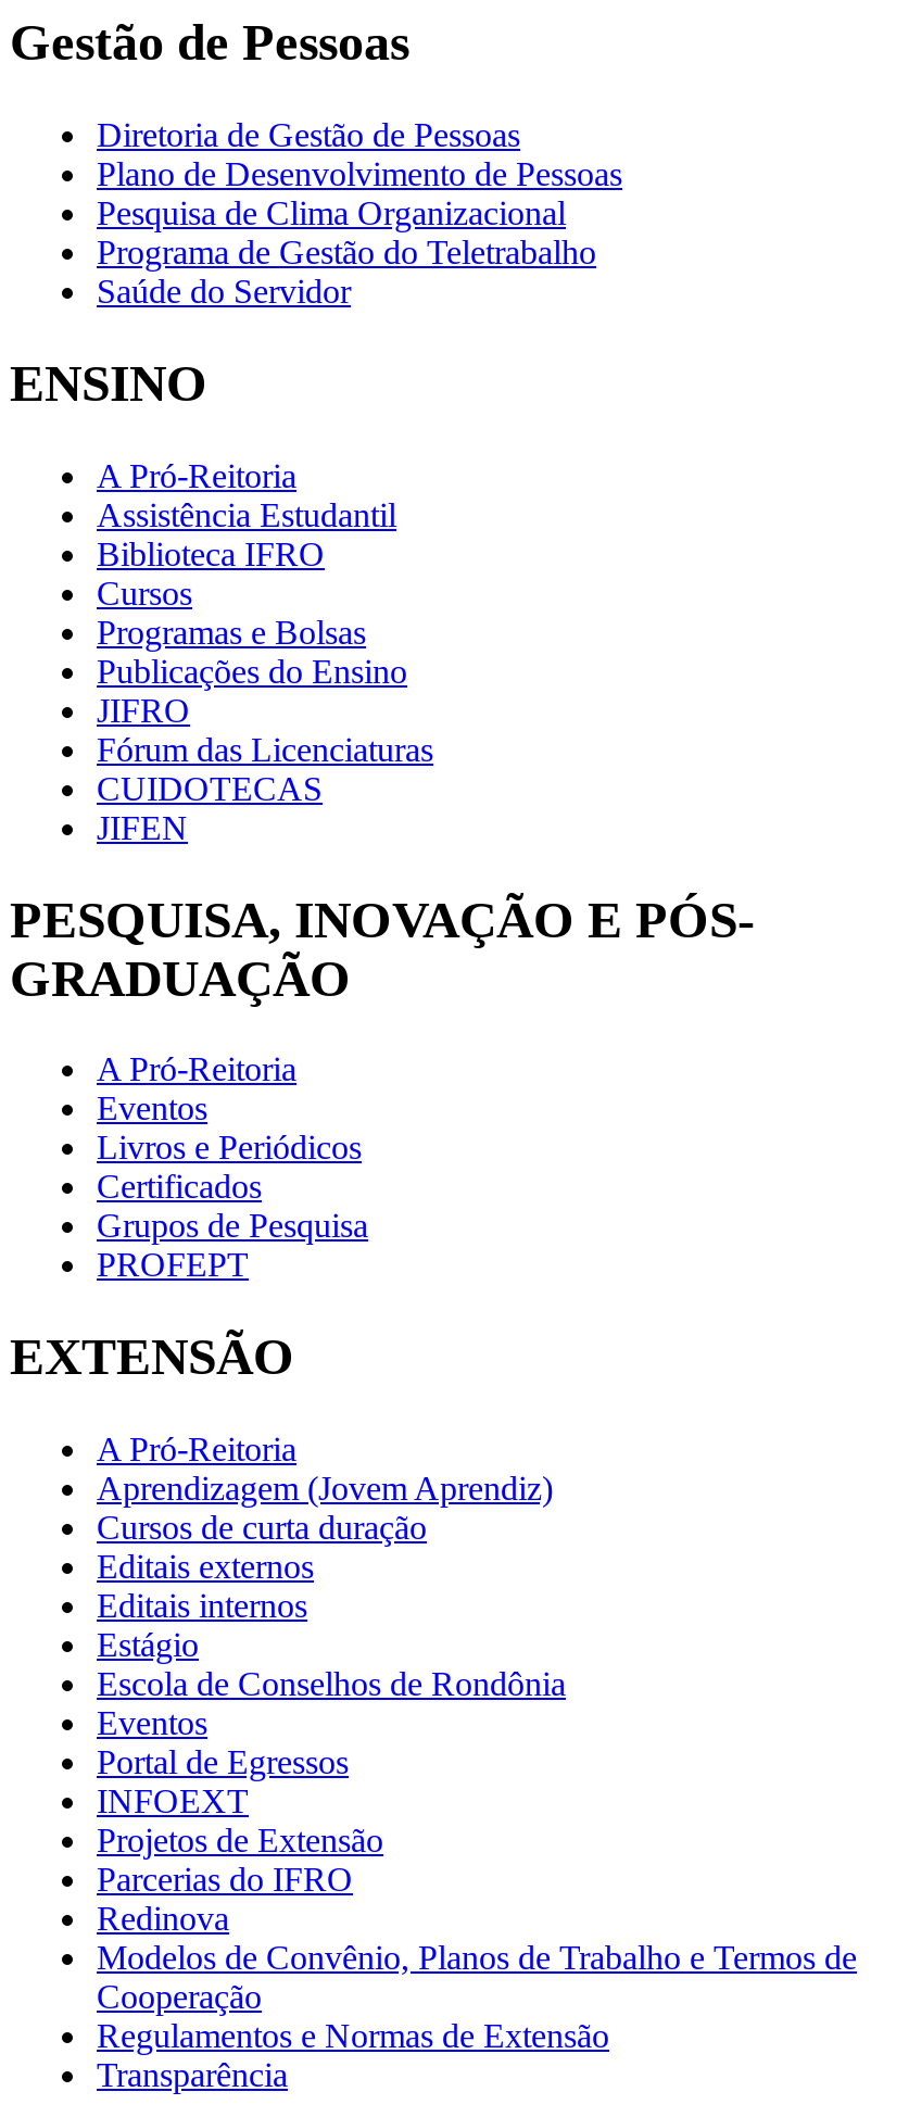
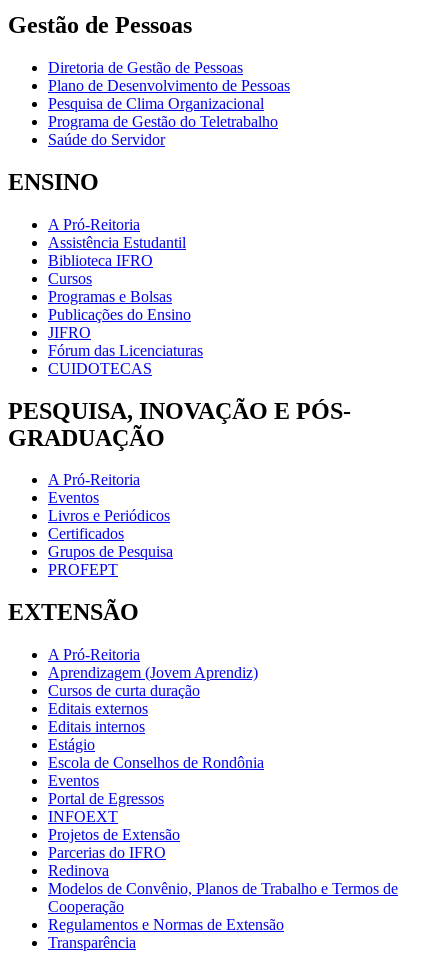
- JIFEN
